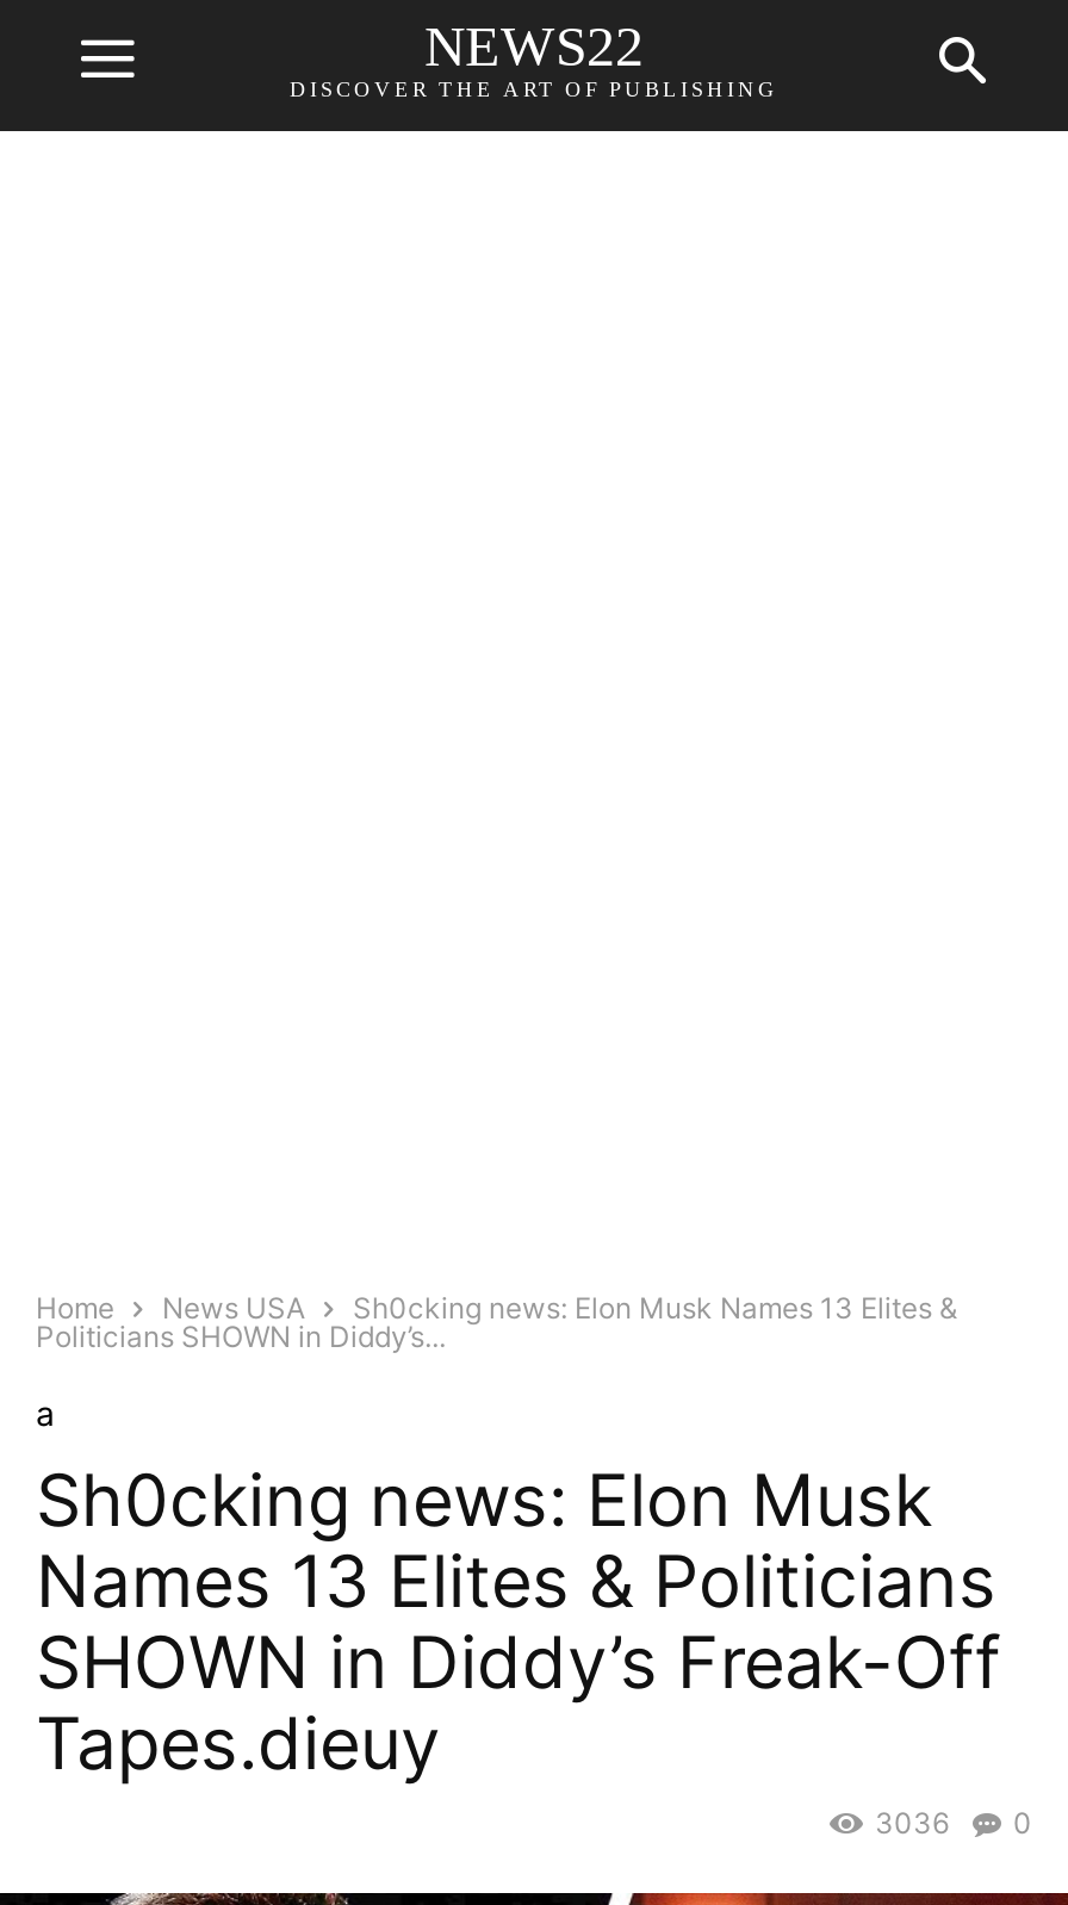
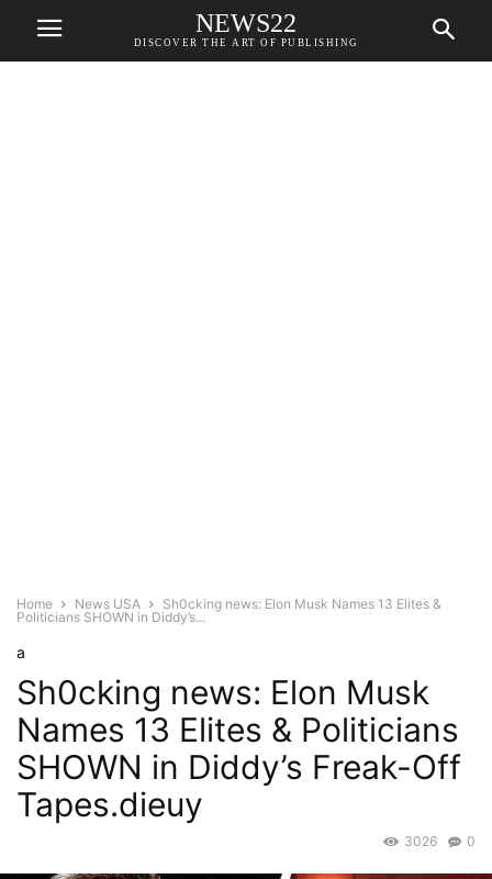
- 3036 0
+ 3026 0
